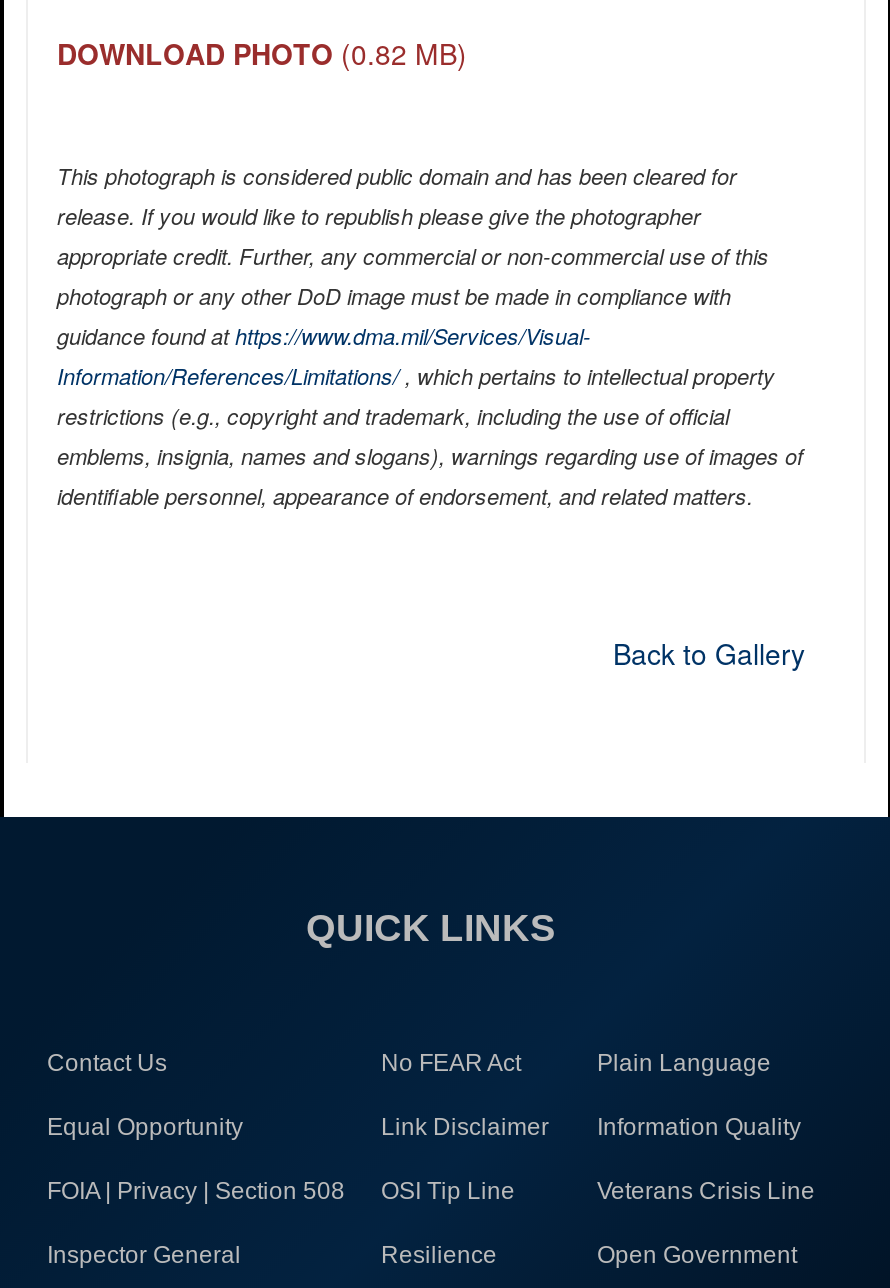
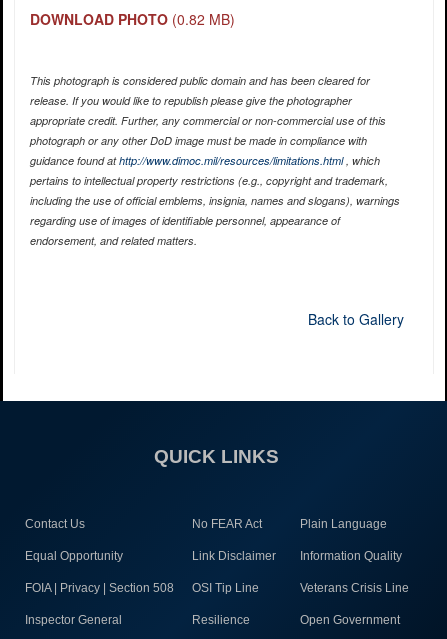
- guidance found athttps://www.dma.mil/Services/Visual-
- Information/References/Limitations/, which pertains to intellectual property
- restrictions (e.g., copyright and trademark, including the use of official
- emblems, insignia, names and slogans), warnings regarding use of images of
- identifiable personnel, appearance of endorsement, and related matters.
+ guidance found athttp://www.dimoc.mil/resources/limitations.html, which
+ pertains to intellectual property restrictions (e.g., copyright and trademark,
+ including the use of official emblems, insignia, names and slogans), warnings
+ regarding use of images of identifiable personnel, appearance of
+ endorsement, and related matters.
